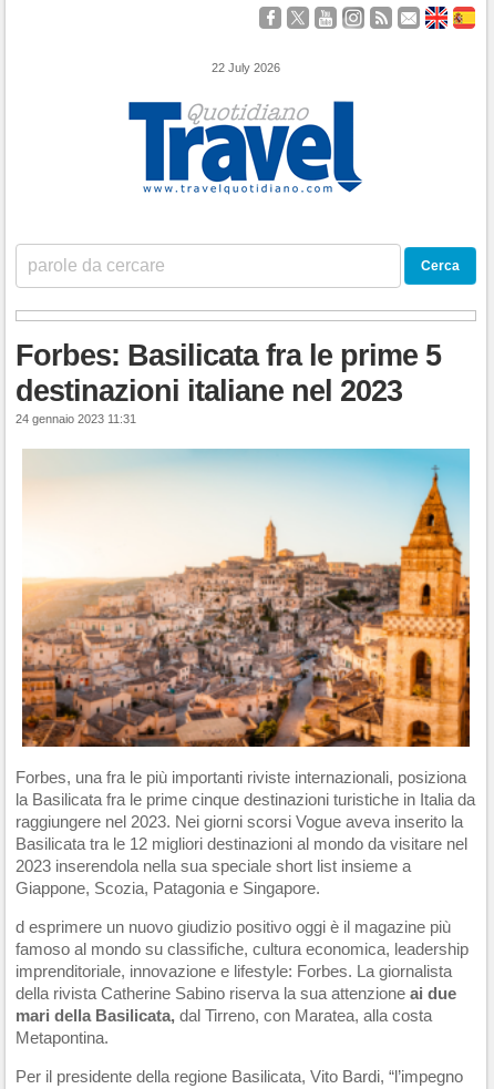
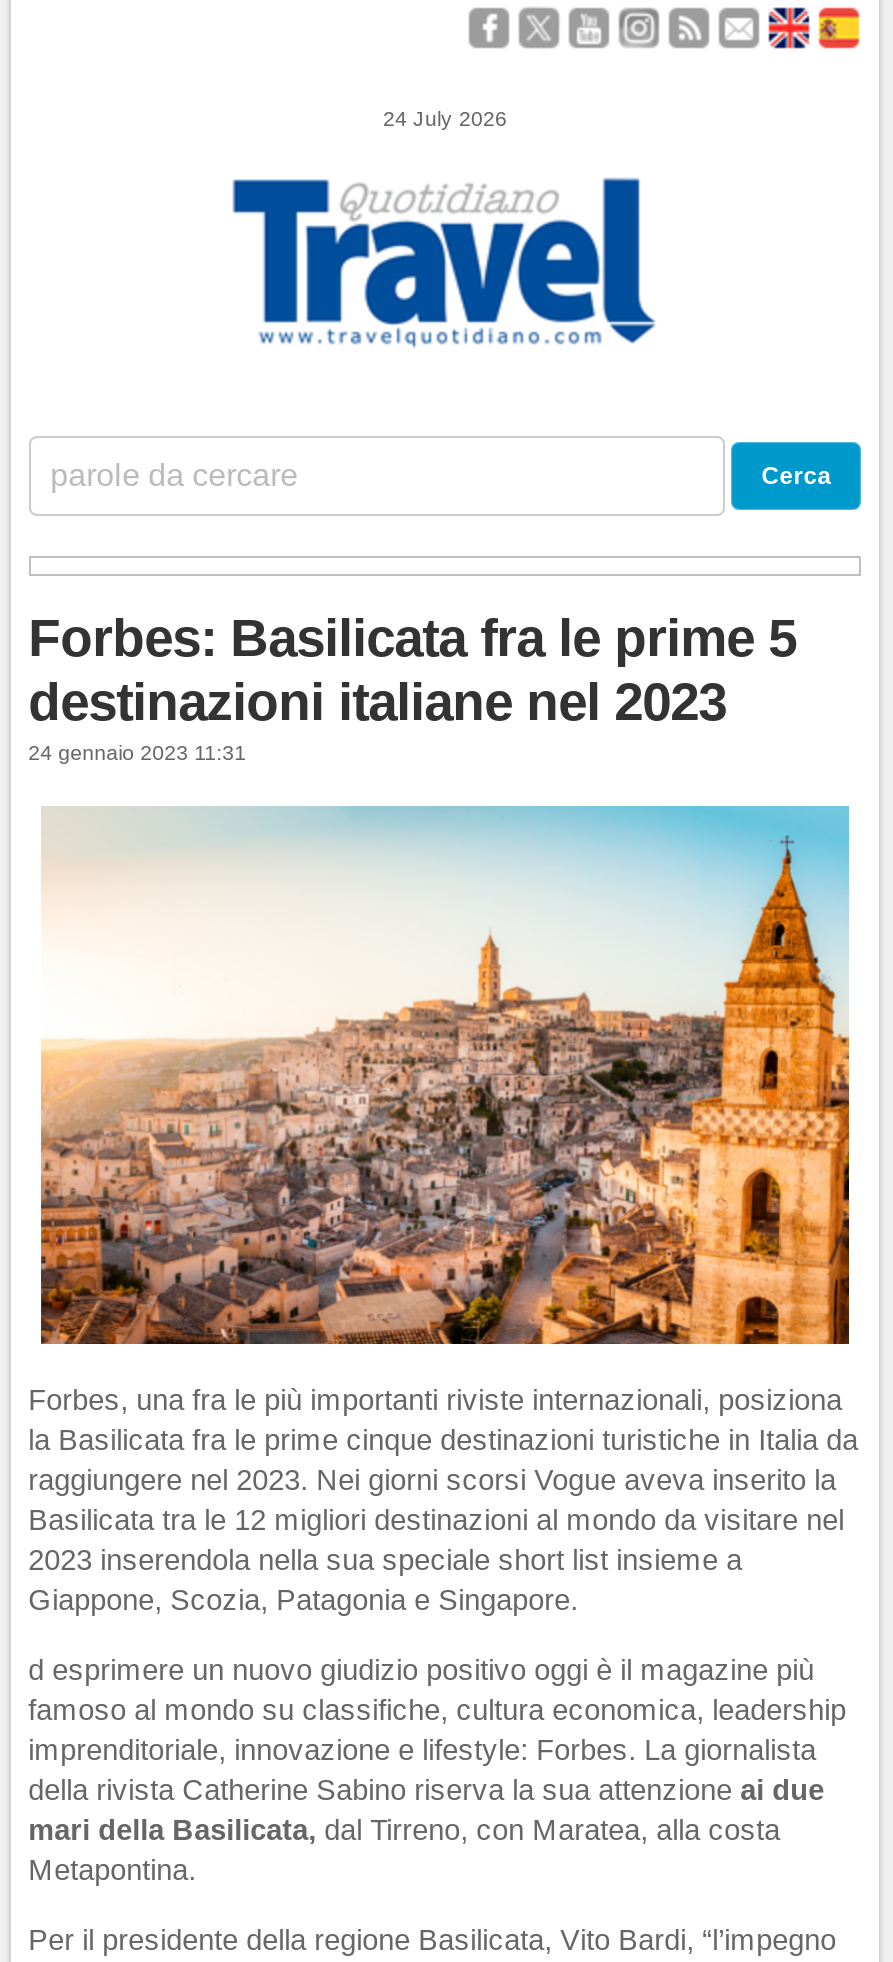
- 22 July 2026
+ 24 July 2026
